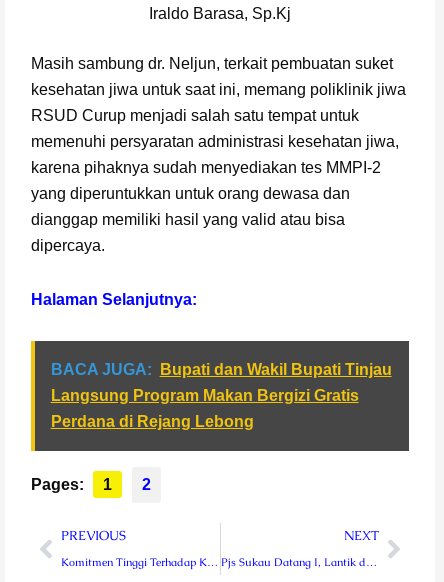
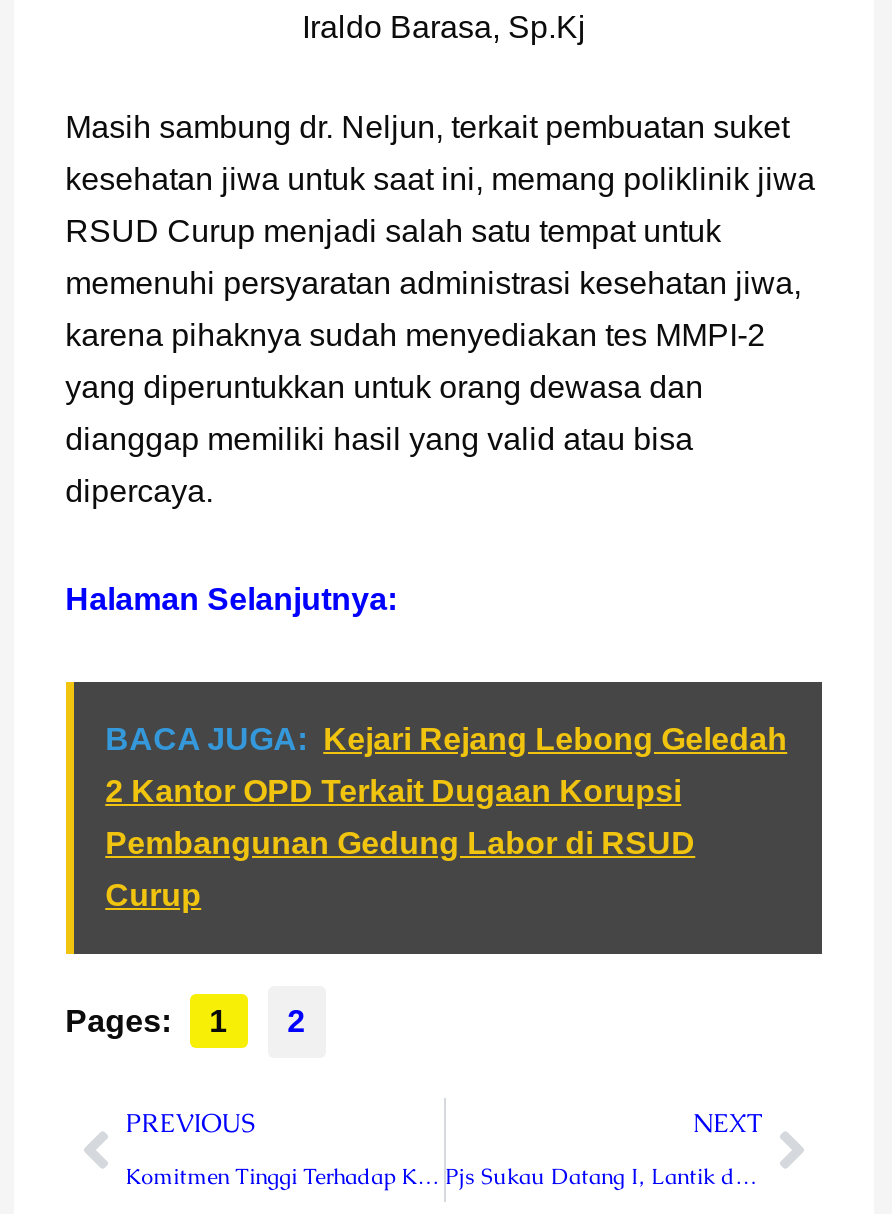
- BACA JUGA: Bupati dan Wakil Bupati Tinjau
- Langsung Program Makan Bergizi Gratis
- Perdana di Rejang Lebong
+ BACA JUGA: Kejari Rejang Lebong Geledah
+ 2 Kantor OPD Terkait Dugaan Korupsi
+ Pembangunan Gedung Labor di RSUD
+ Curup
